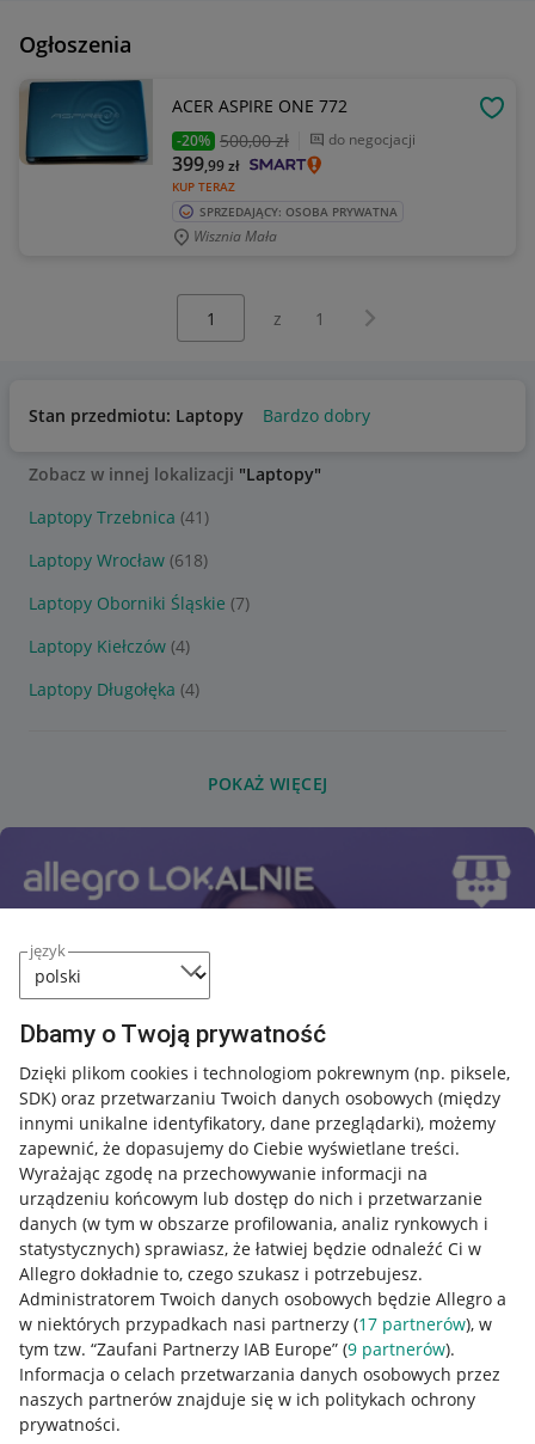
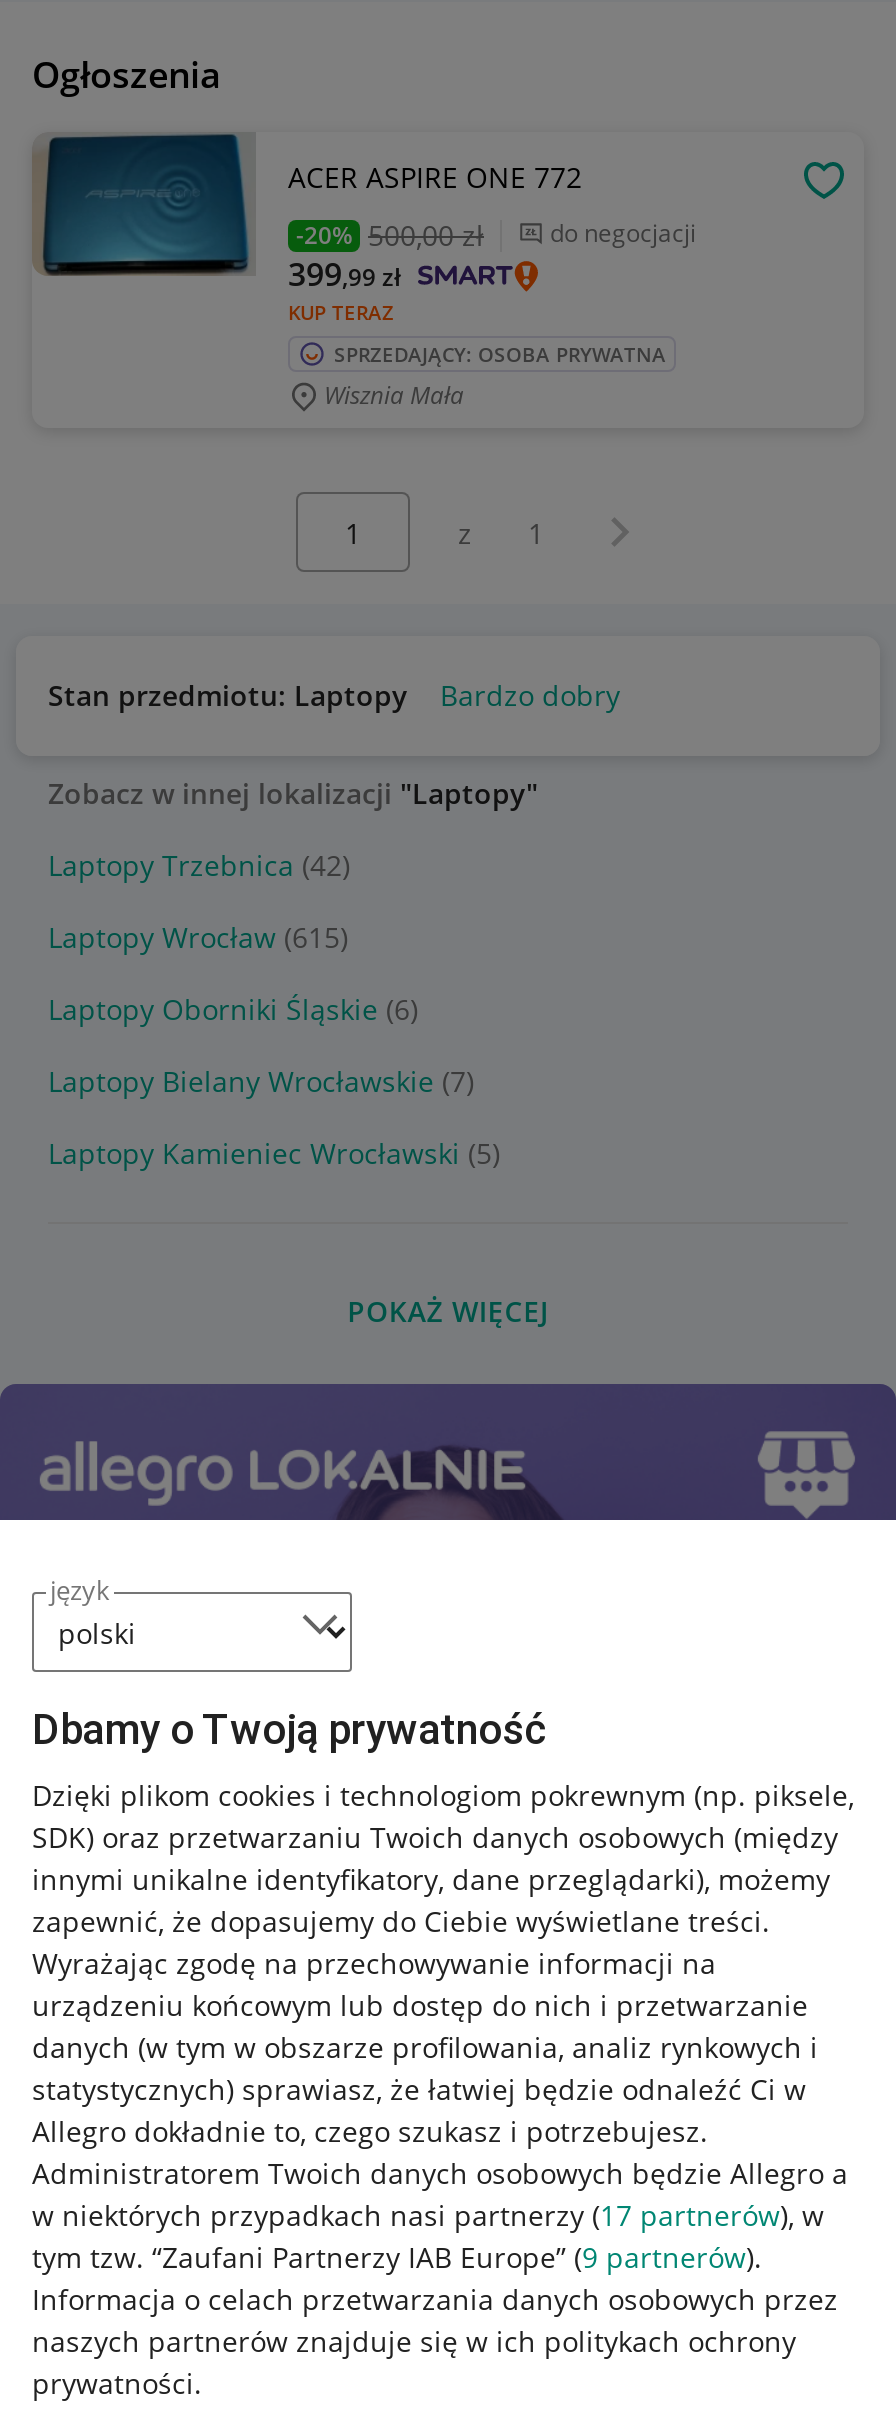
- Laptopy Trzebnica (41)
+ Laptopy Trzebnica (42)

- Laptopy Wrocław (618)
+ Laptopy Wrocław (615)

- Laptopy Oborniki Śląskie (7)
+ Laptopy Oborniki Śląskie (6)

- Laptopy Kiełczów (4)
+ Laptopy Bielany Wrocławskie (7)

- Laptopy Długołęka (4)
+ Laptopy Kamieniec Wrocławski (5)
